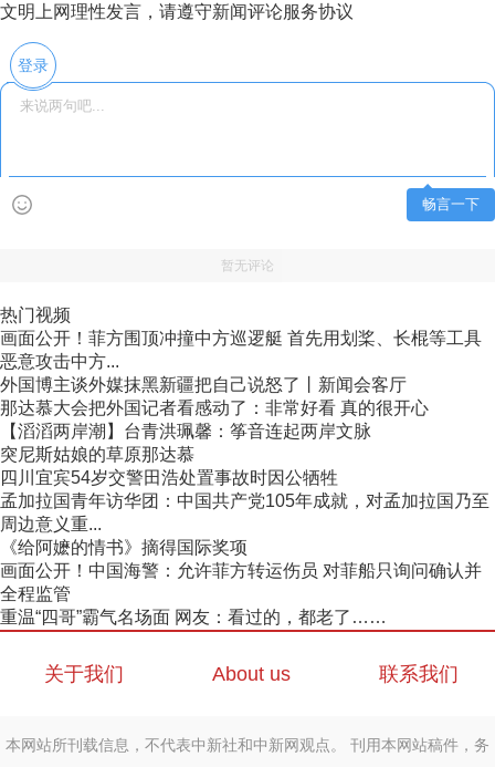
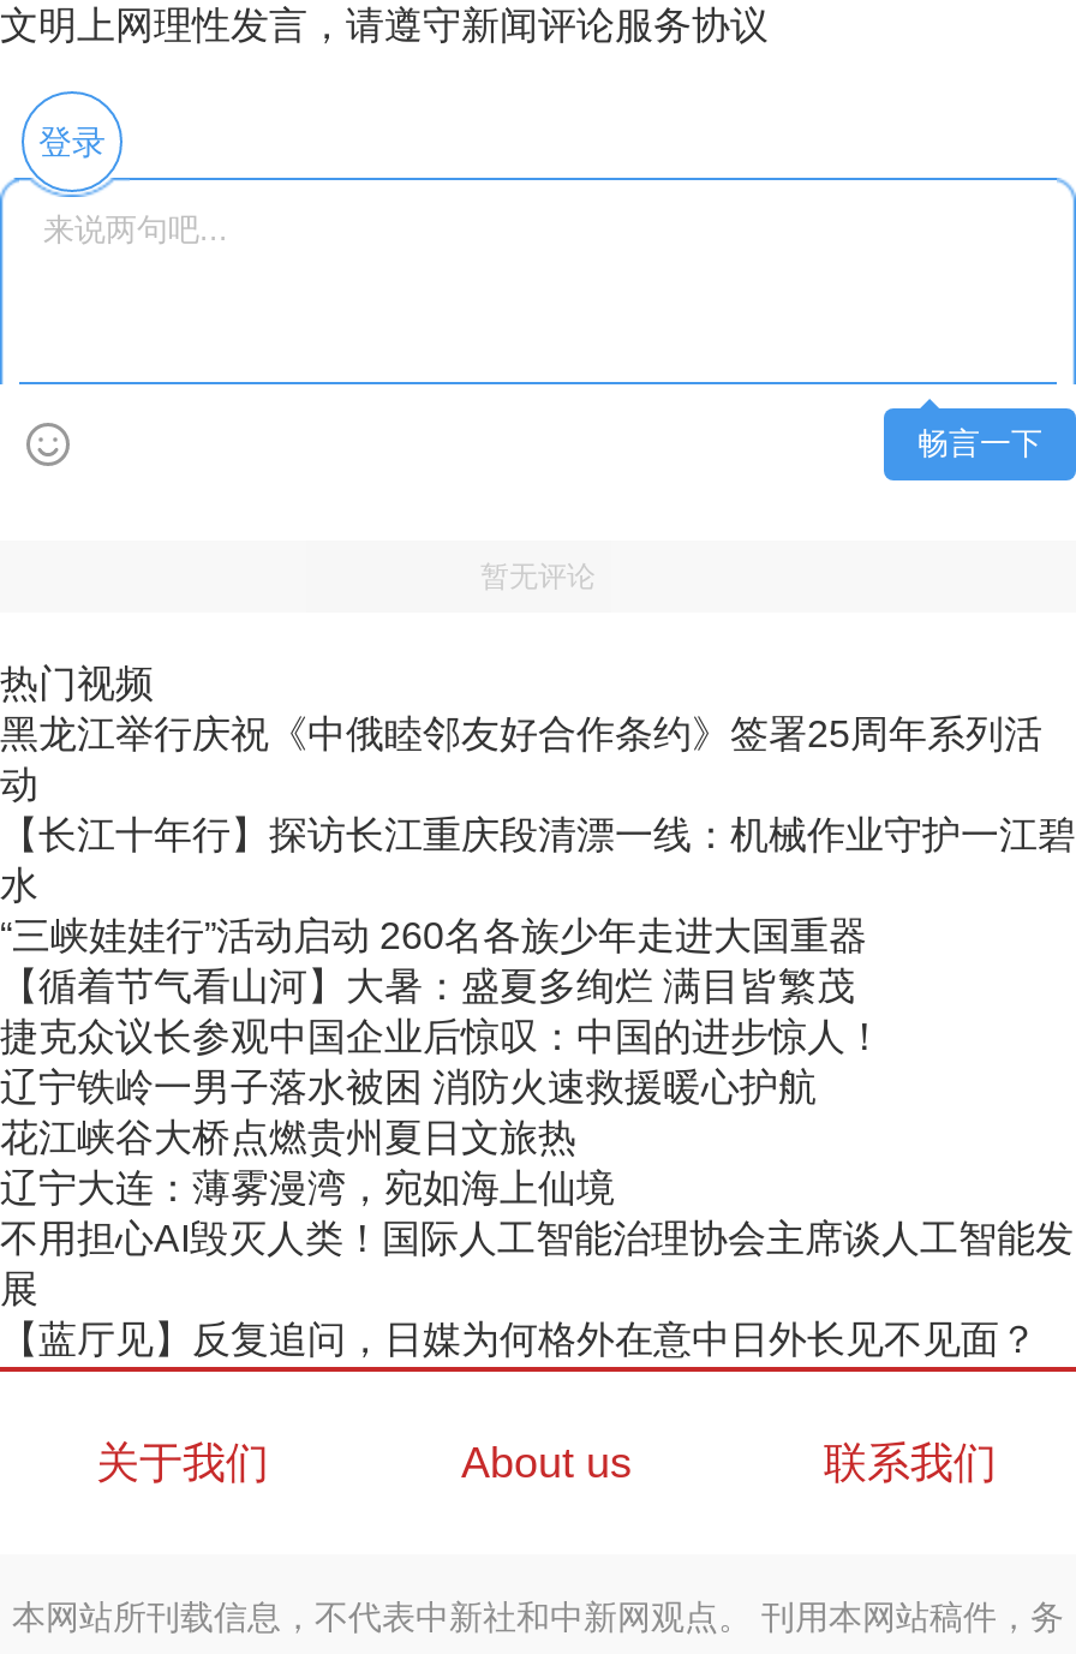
- 画面公开！菲方围顶冲撞中方巡逻艇 首先用划桨、长棍等工具
- 恶意攻击中方...
- 外国博主谈外媒抹黑新疆把自己说怒了丨新闻会客厅
- 那达慕大会把外国记者看感动了：非常好看 真的很开心
- 【滔滔两岸潮】台青洪珮馨：筝音连起两岸文脉
- 突尼斯姑娘的草原那达慕
- 四川宜宾54岁交警田浩处置事故时因公牺牲
- 孟加拉国青年访华团：中国共产党105年成就，对孟加拉国乃至
- 周边意义重...
- 《给阿嬷的情书》摘得国际奖项
- 画面公开！中国海警：允许菲方转运伤员 对菲船只询问确认并
- 全程监管
- 重温“四哥”霸气名场面 网友：看过的，都老了……
+ 黑龙江举行庆祝《中俄睦邻友好合作条约》签署25周年系列活
+ 动
+ 【长江十年行】探访长江重庆段清漂一线：机械作业守护一江碧
+ 水
+ “三峡娃娃行”活动启动 260名各族少年走进大国重器
+ 【循着节气看山河】大暑：盛夏多绚烂 满目皆繁茂
+ 捷克众议长参观中国企业后惊叹：中国的进步惊人！
+ 辽宁铁岭一男子落水被困 消防火速救援暖心护航
+ 花江峡谷大桥点燃贵州夏日文旅热
+ 辽宁大连：薄雾漫湾，宛如海上仙境
+ 不用担心AI毁灭人类！国际人工智能治理协会主席谈人工智能发
+ 展
+ 【蓝厅见】反复追问，日媒为何格外在意中日外长见不见面？
